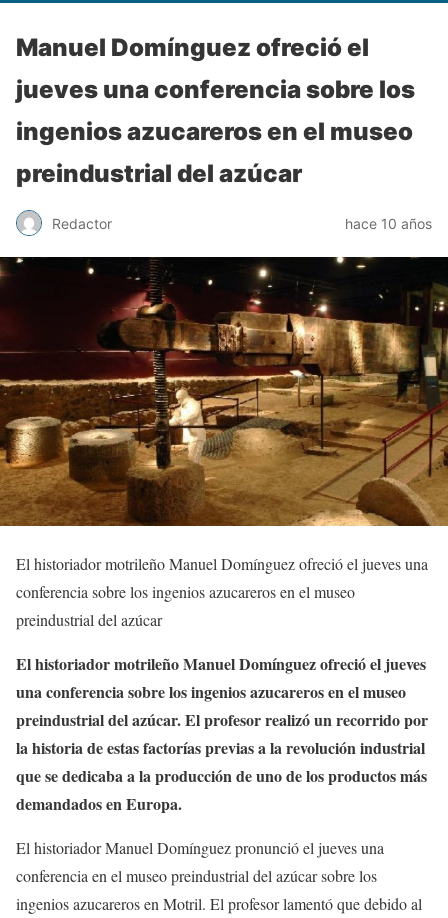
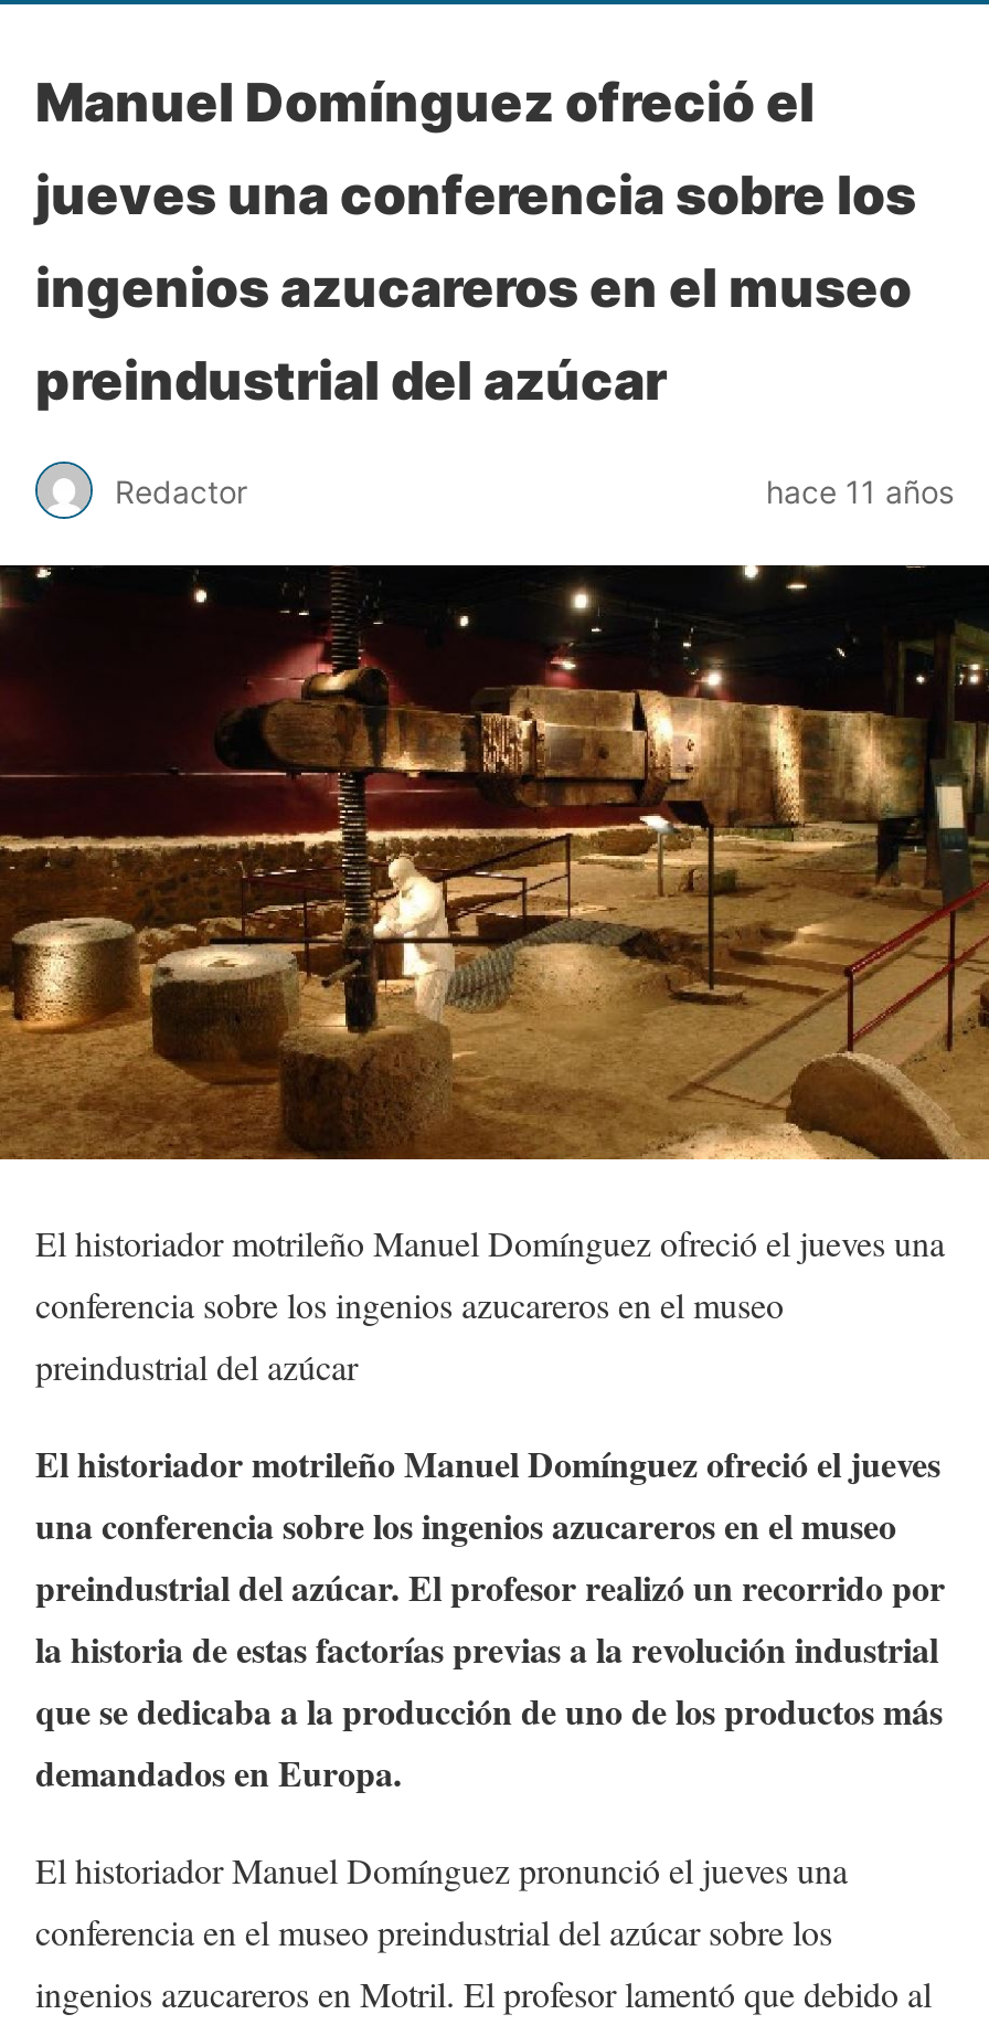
- hace 10 años
+ hace 11 años
